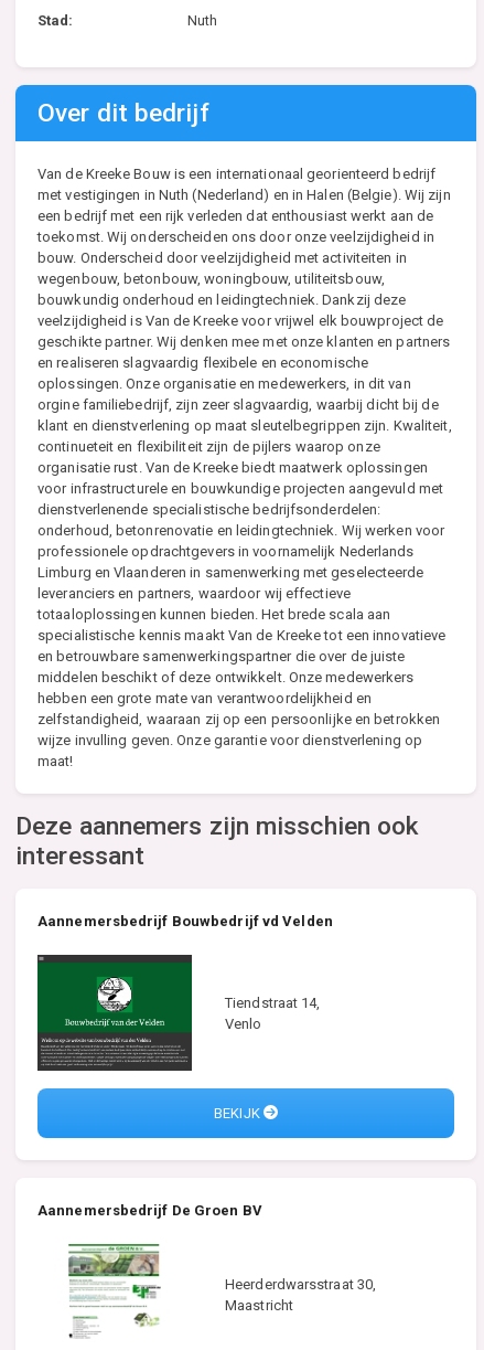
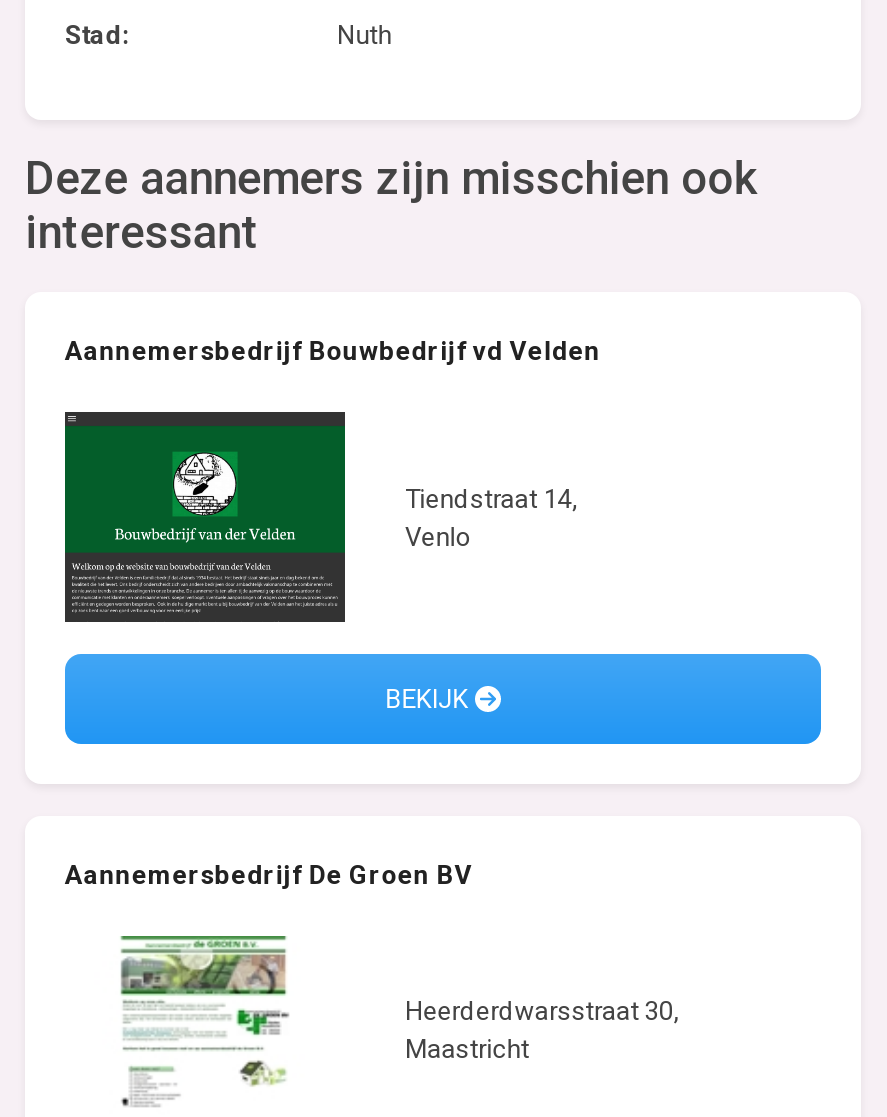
- Over dit bedrijf
- Van de Kreeke Bouw is een internationaal georienteerd bedrijf
- met vestigingen in Nuth (Nederland) en in Halen (Belgie). Wij zijn
- een bedrijf met een rijk verleden dat enthousiast werkt aan de
- toekomst. Wij onderscheiden ons door onze veelzijdigheid in
- bouw. Onderscheid door veelzijdigheid met activiteiten in
- wegenbouw, betonbouw, woningbouw, utiliteitsbouw,
- bouwkundig onderhoud en leidingtechniek. Dankzij deze
- veelzijdigheid is Van de Kreeke voor vrijwel elk bouwproject de
- geschikte partner. Wij denken mee met onze klanten en partners
- en realiseren slagvaardig flexibele en economische
- oplossingen. Onze organisatie en medewerkers, in dit van
- orgine familiebedrijf, zijn zeer slagvaardig, waarbij dicht bij de
- klant en dienstverlening op maat sleutelbegrippen zijn. Kwaliteit,
- continueteit en flexibiliteit zijn de pijlers waarop onze
- organisatie rust. Van de Kreeke biedt maatwerk oplossingen
- voor infrastructurele en bouwkundige projecten aangevuld met
- dienstverlenende specialistische bedrijfsonderdelen:
- onderhoud, betonrenovatie en leidingtechniek. Wij werken voor
- professionele opdrachtgevers in voornamelijk Nederlands
- Limburg en Vlaanderen in samenwerking met geselecteerde
- leveranciers en partners, waardoor wij effectieve
- totaaloplossingen kunnen bieden. Het brede scala aan
- specialistische kennis maakt Van de Kreeke tot een innovatieve
- en betrouwbare samenwerkingspartner die over de juiste
- middelen beschikt of deze ontwikkelt. Onze medewerkers
- hebben een grote mate van verantwoordelijkheid en
- zelfstandigheid, waaraan zij op een persoonlijke en betrokken
- wijze invulling geven. Onze garantie voor dienstverlening op
- maat!
